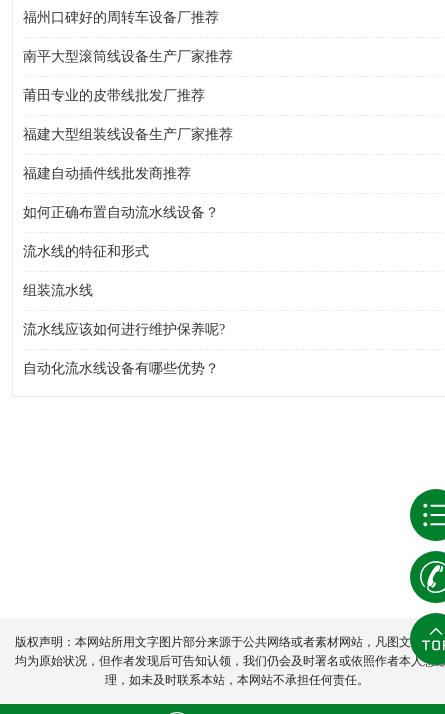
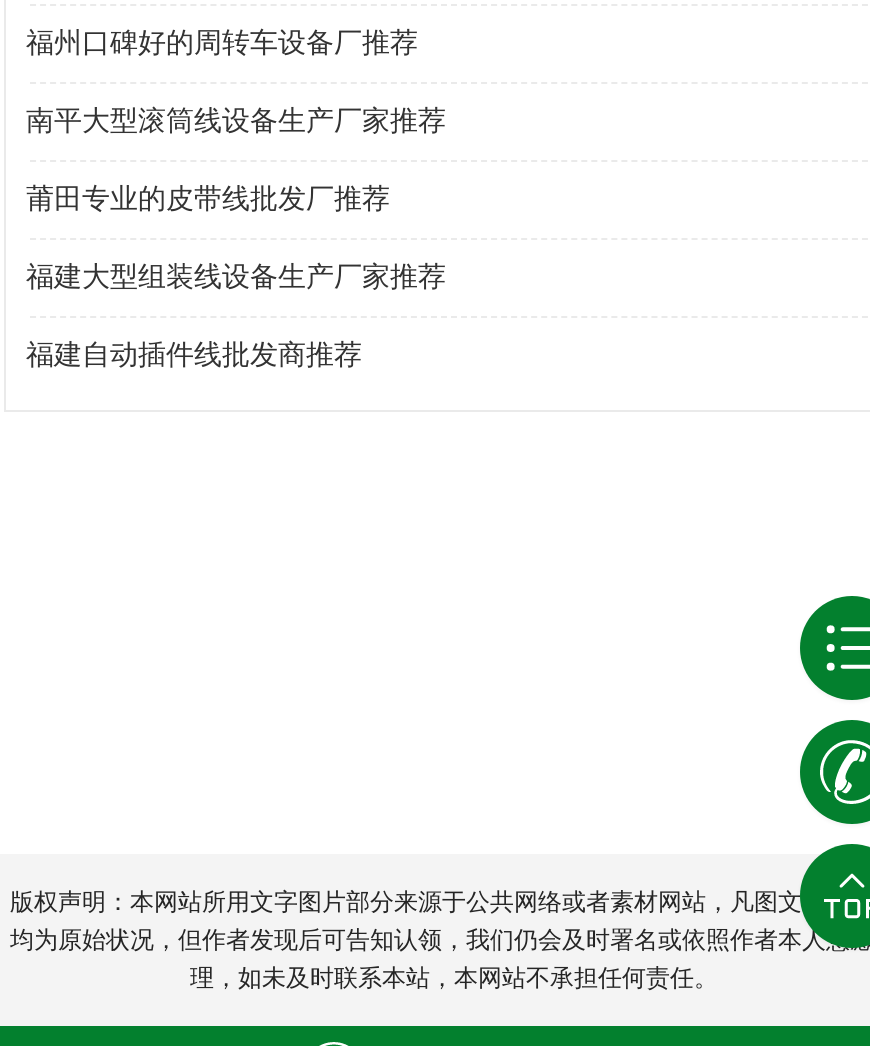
- 如何正确布置自动流水线设备？
- 流水线的特征和形式
- 组装流水线
- 流水线应该如何进行维护保养呢?
- 自动化流水线设备有哪些优势？
